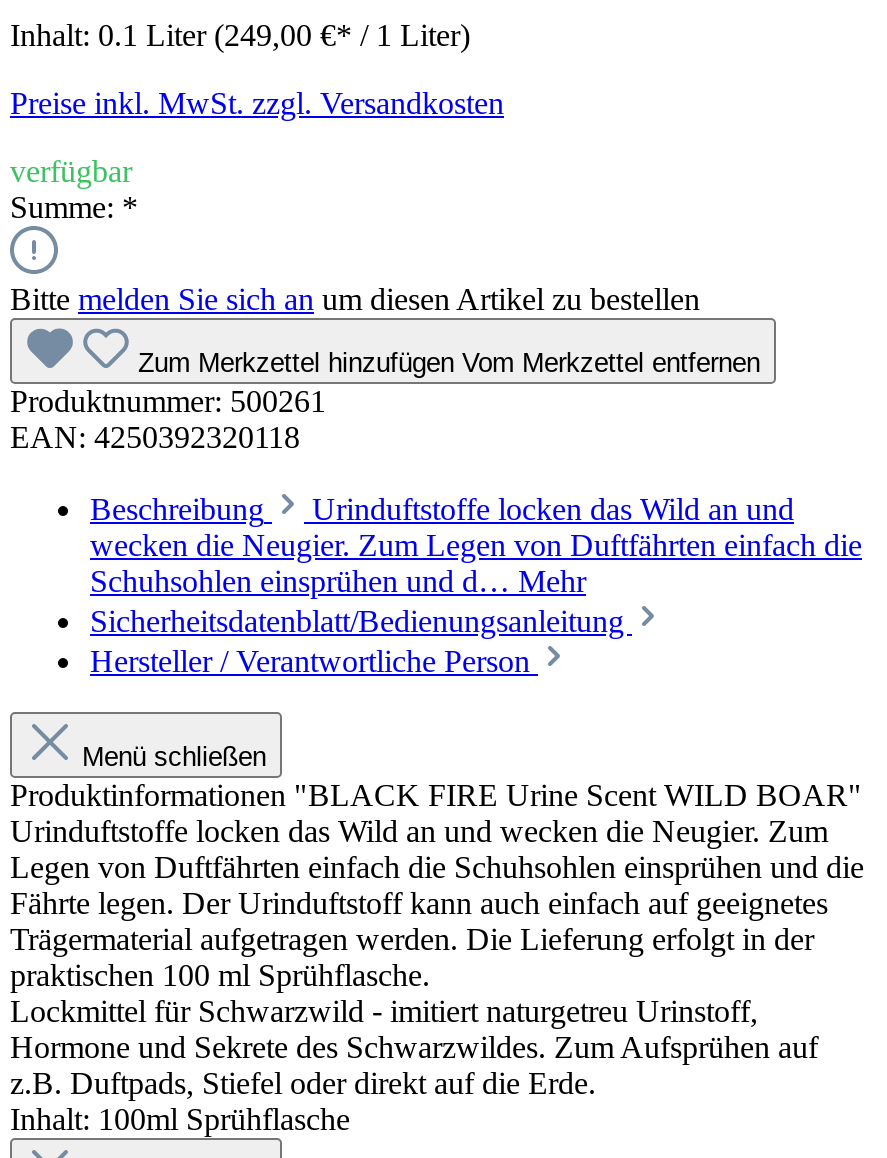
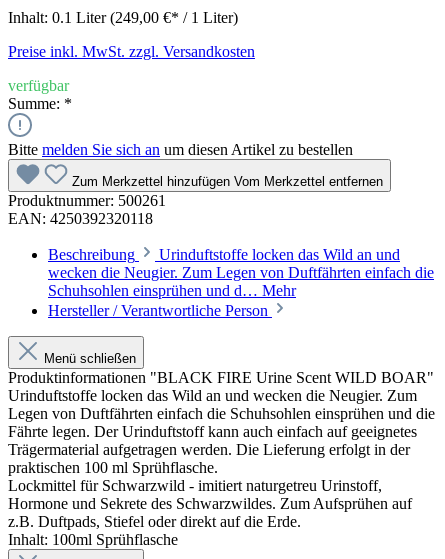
- Sicherheitsdatenblatt/Bedienungsanleitung
